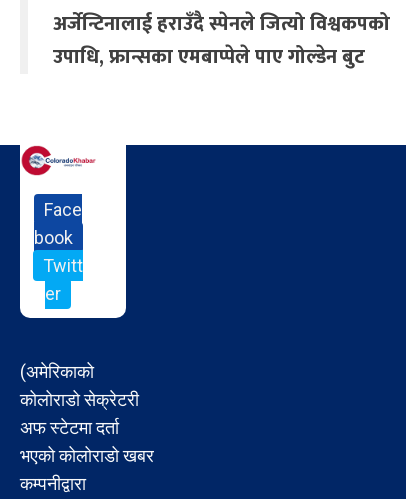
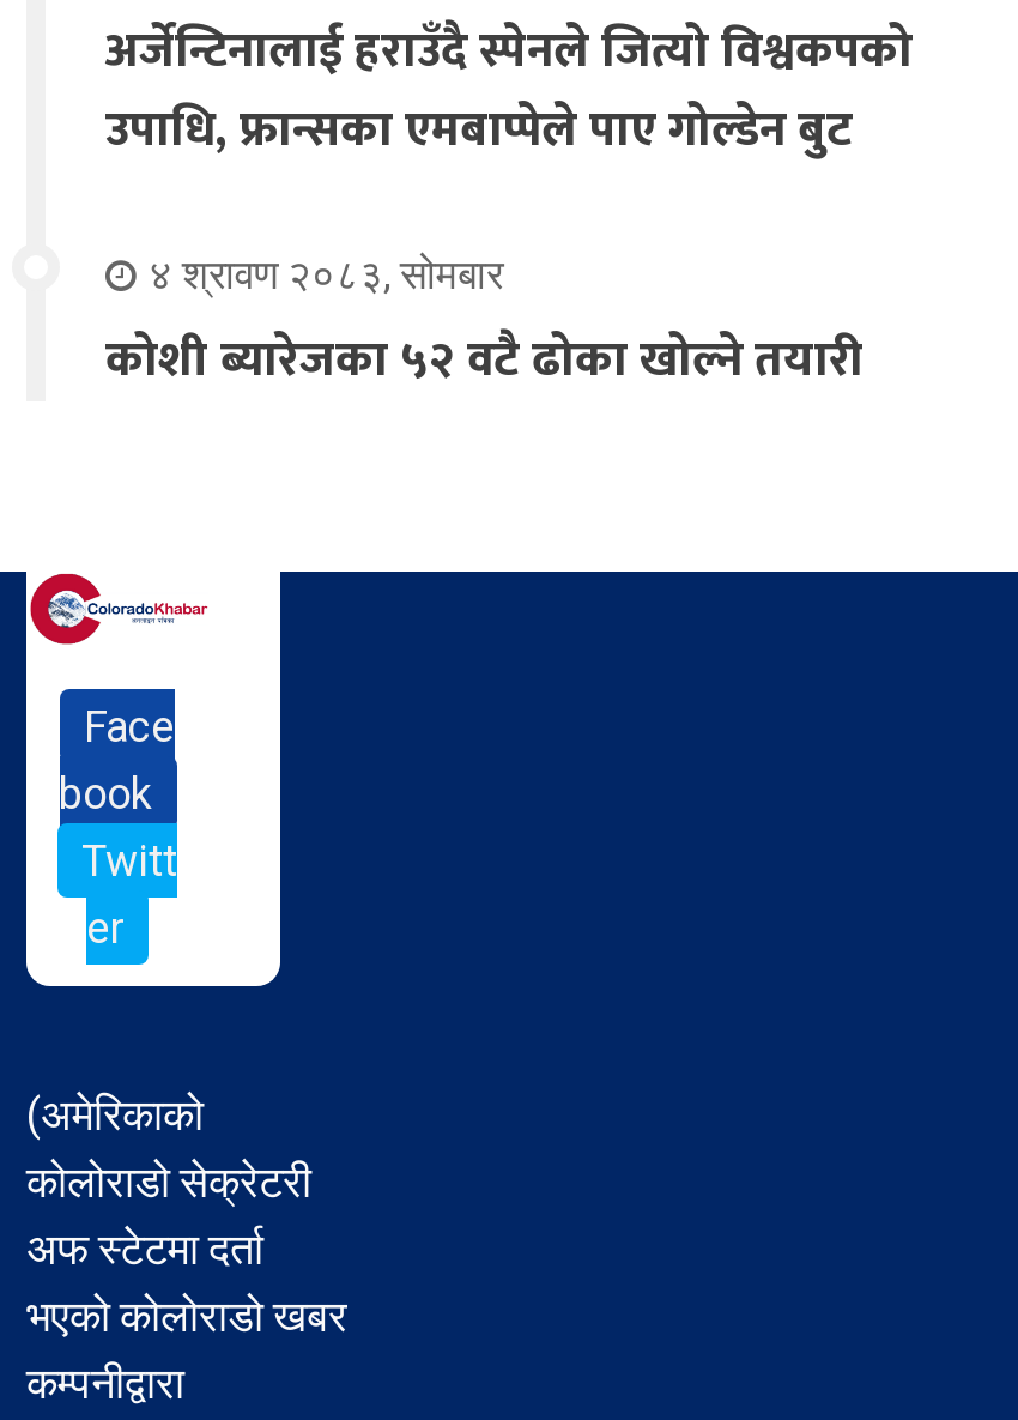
+ ४ श्रावण २०८३, सोमबार
+ कोशी ब्यारेजका ५२ वटै ढोका खोल्ने तयारी
